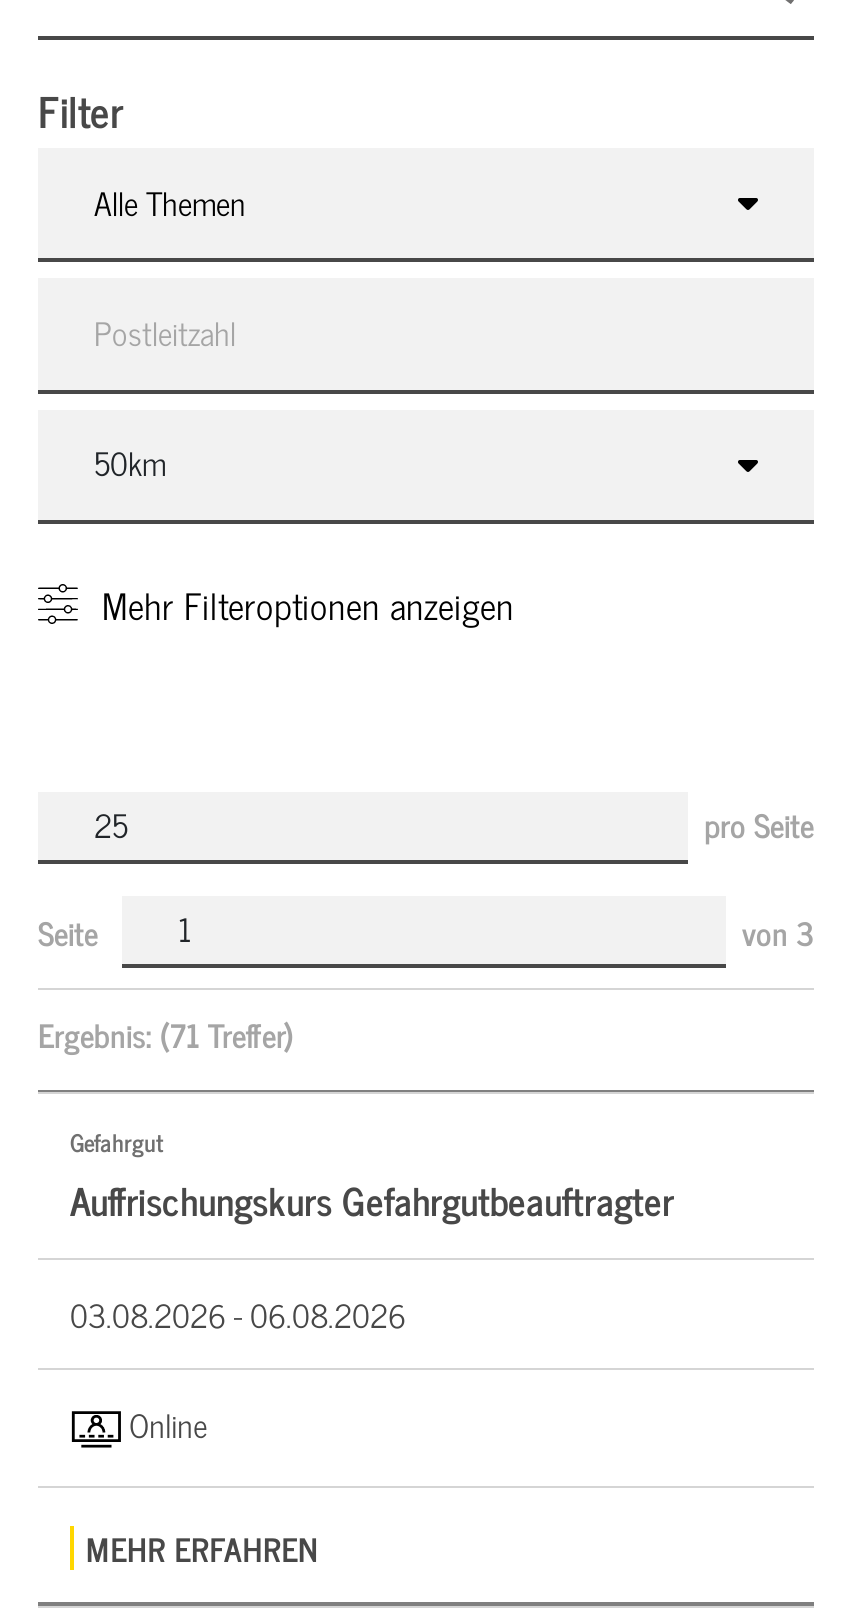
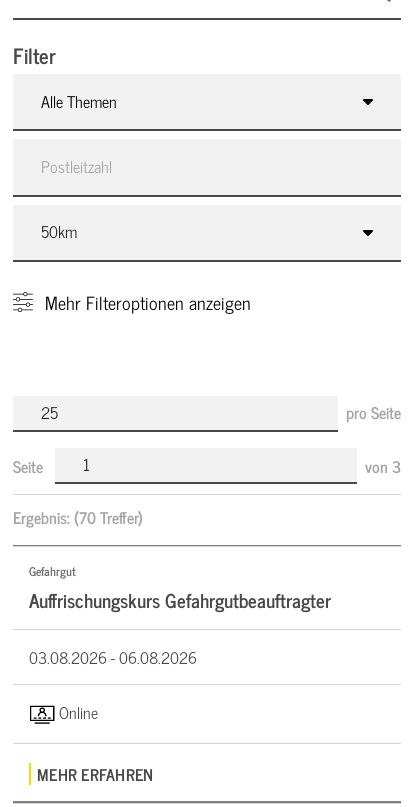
- Ergebnis: (71 Treffer)
+ Ergebnis: (70 Treffer)
